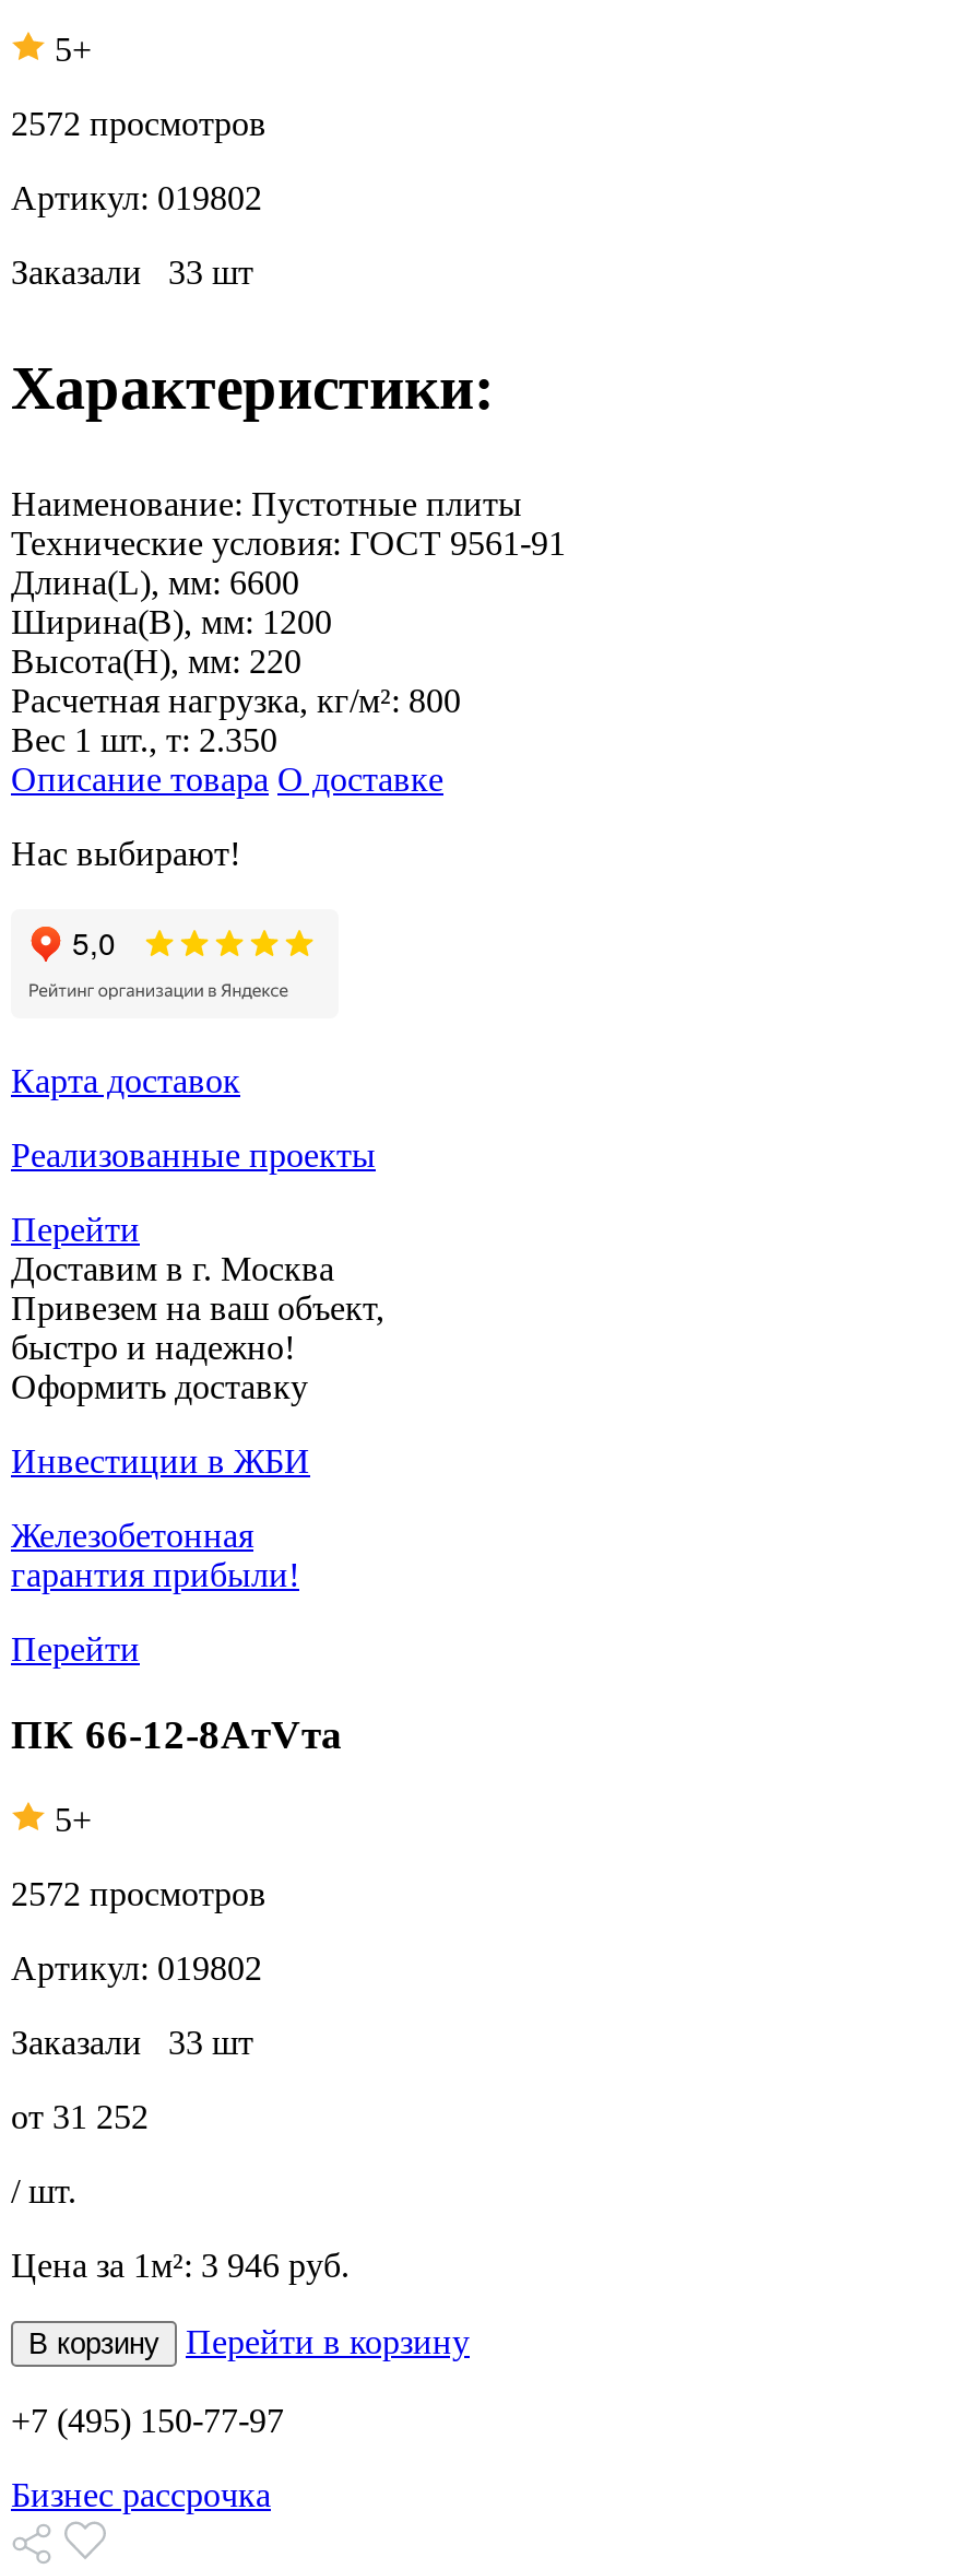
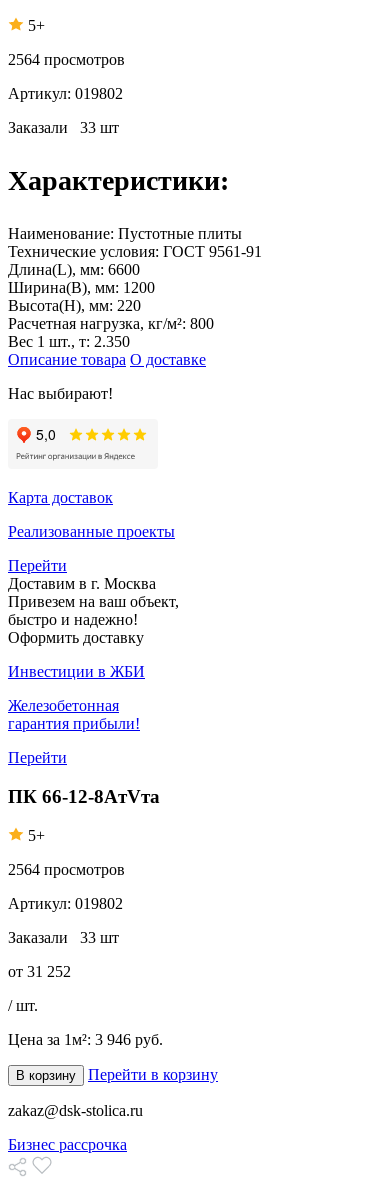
- 2572 просмотров
+ 2564 просмотров

- 2572 просмотров
+ 2564 просмотров

- +7 (495) 150-77-97
+ zakaz@dsk-stolica.ru
